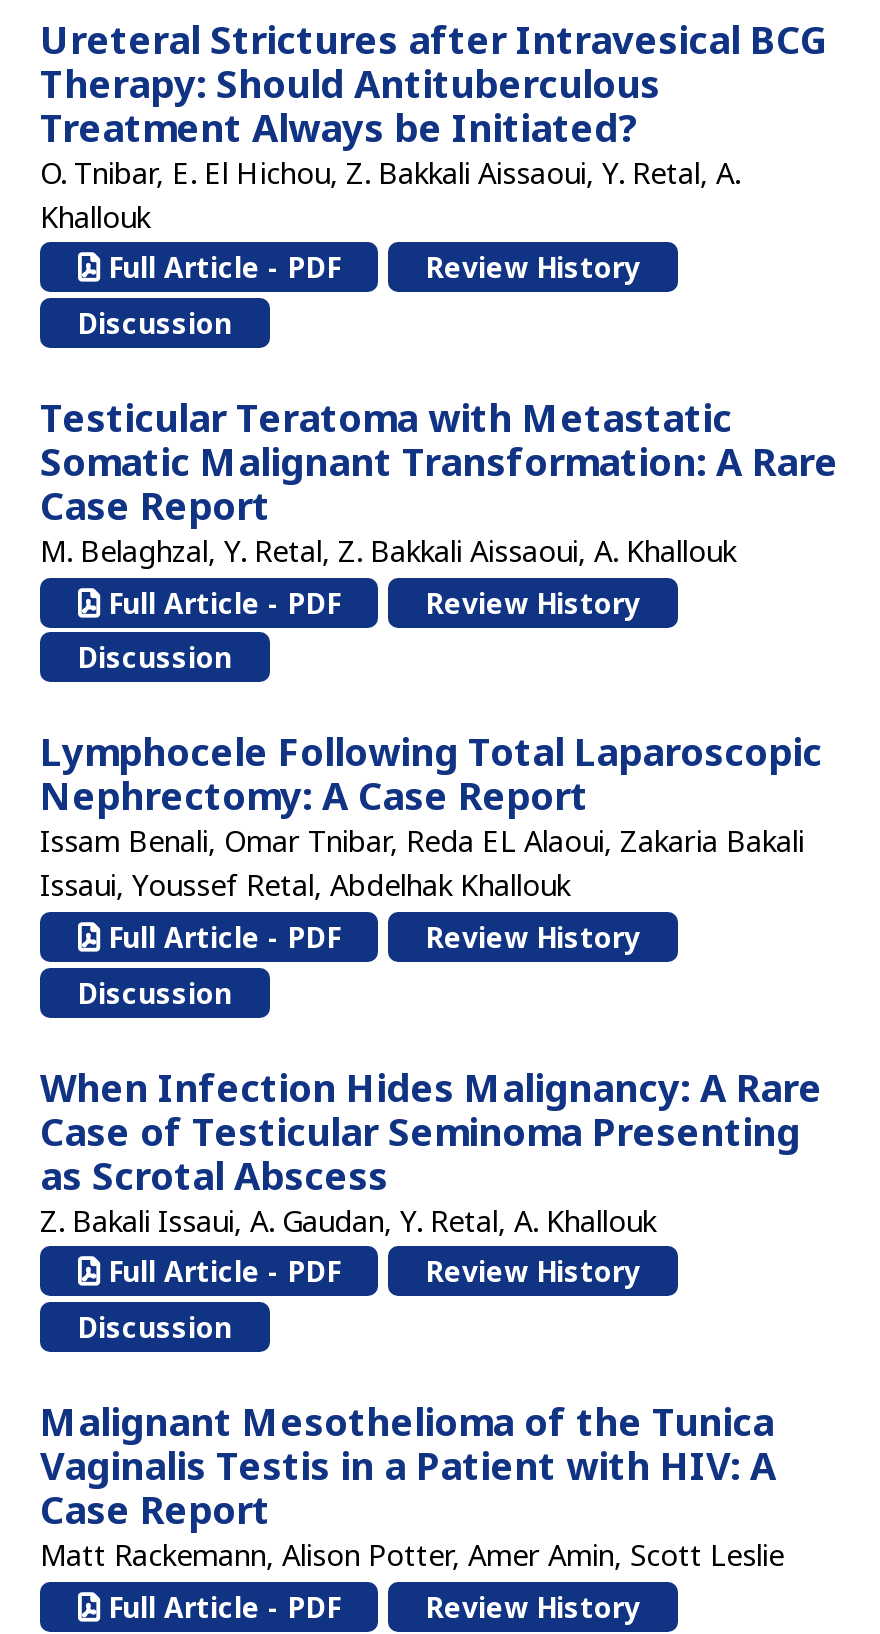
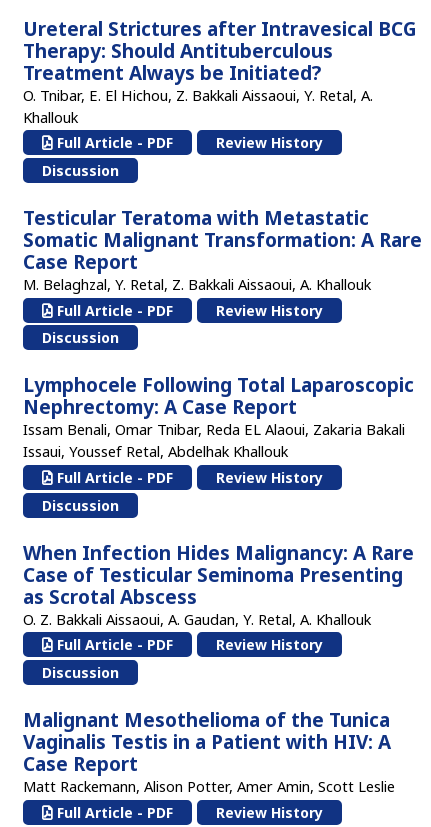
- Z. Bakali Issaui, A. Gaudan, Y. Retal, A. Khallouk
+ O. Z. Bakkali Aissaoui, A. Gaudan, Y. Retal, A. Khallouk
